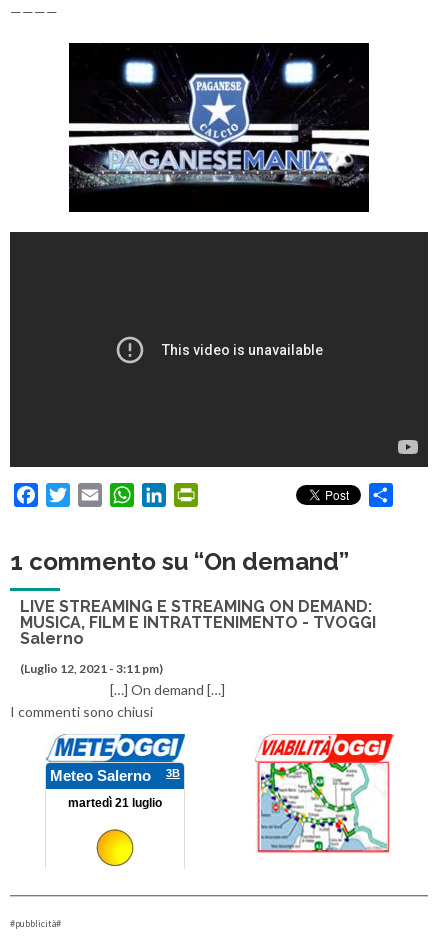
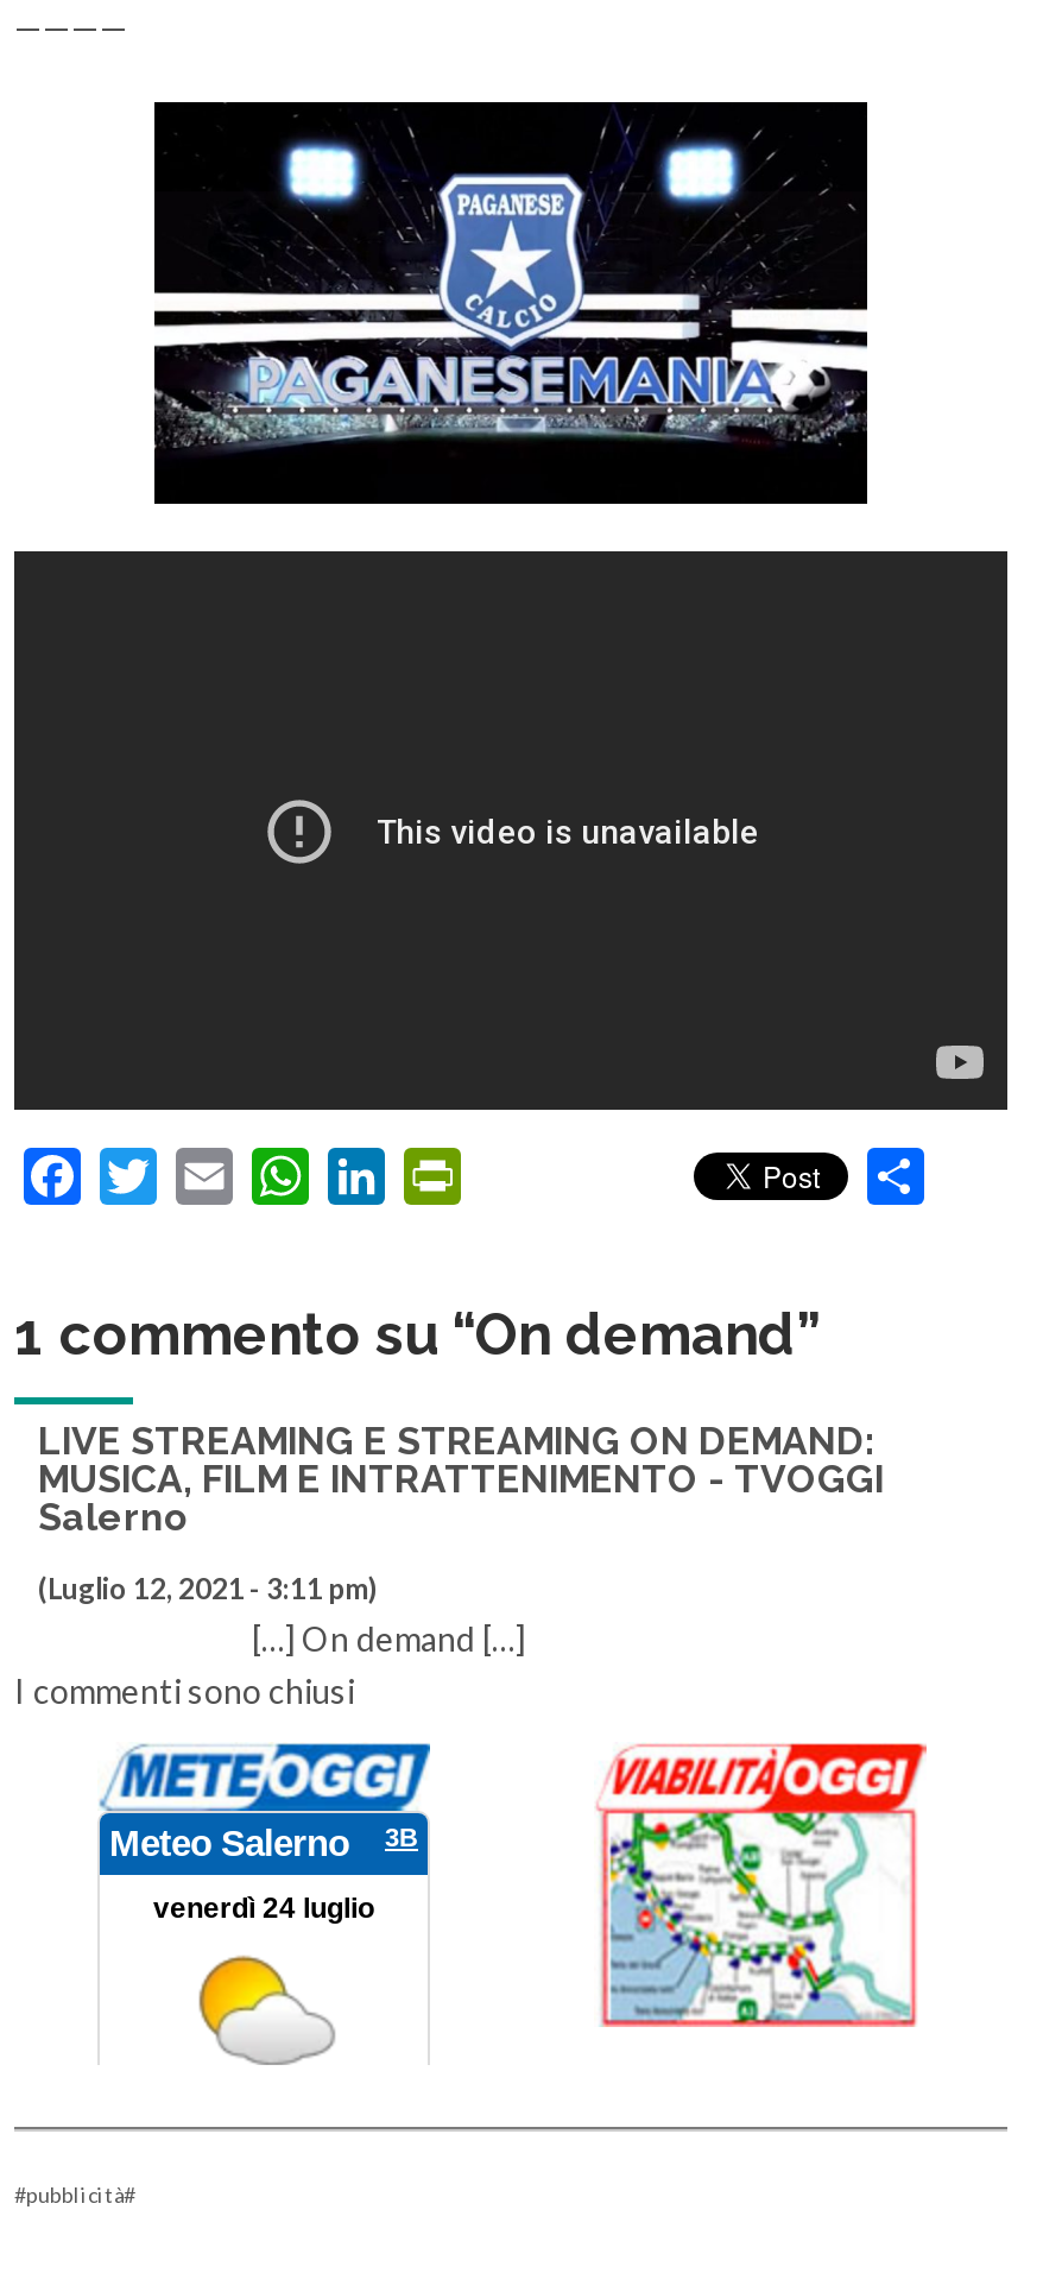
- [image]
+ [image]
